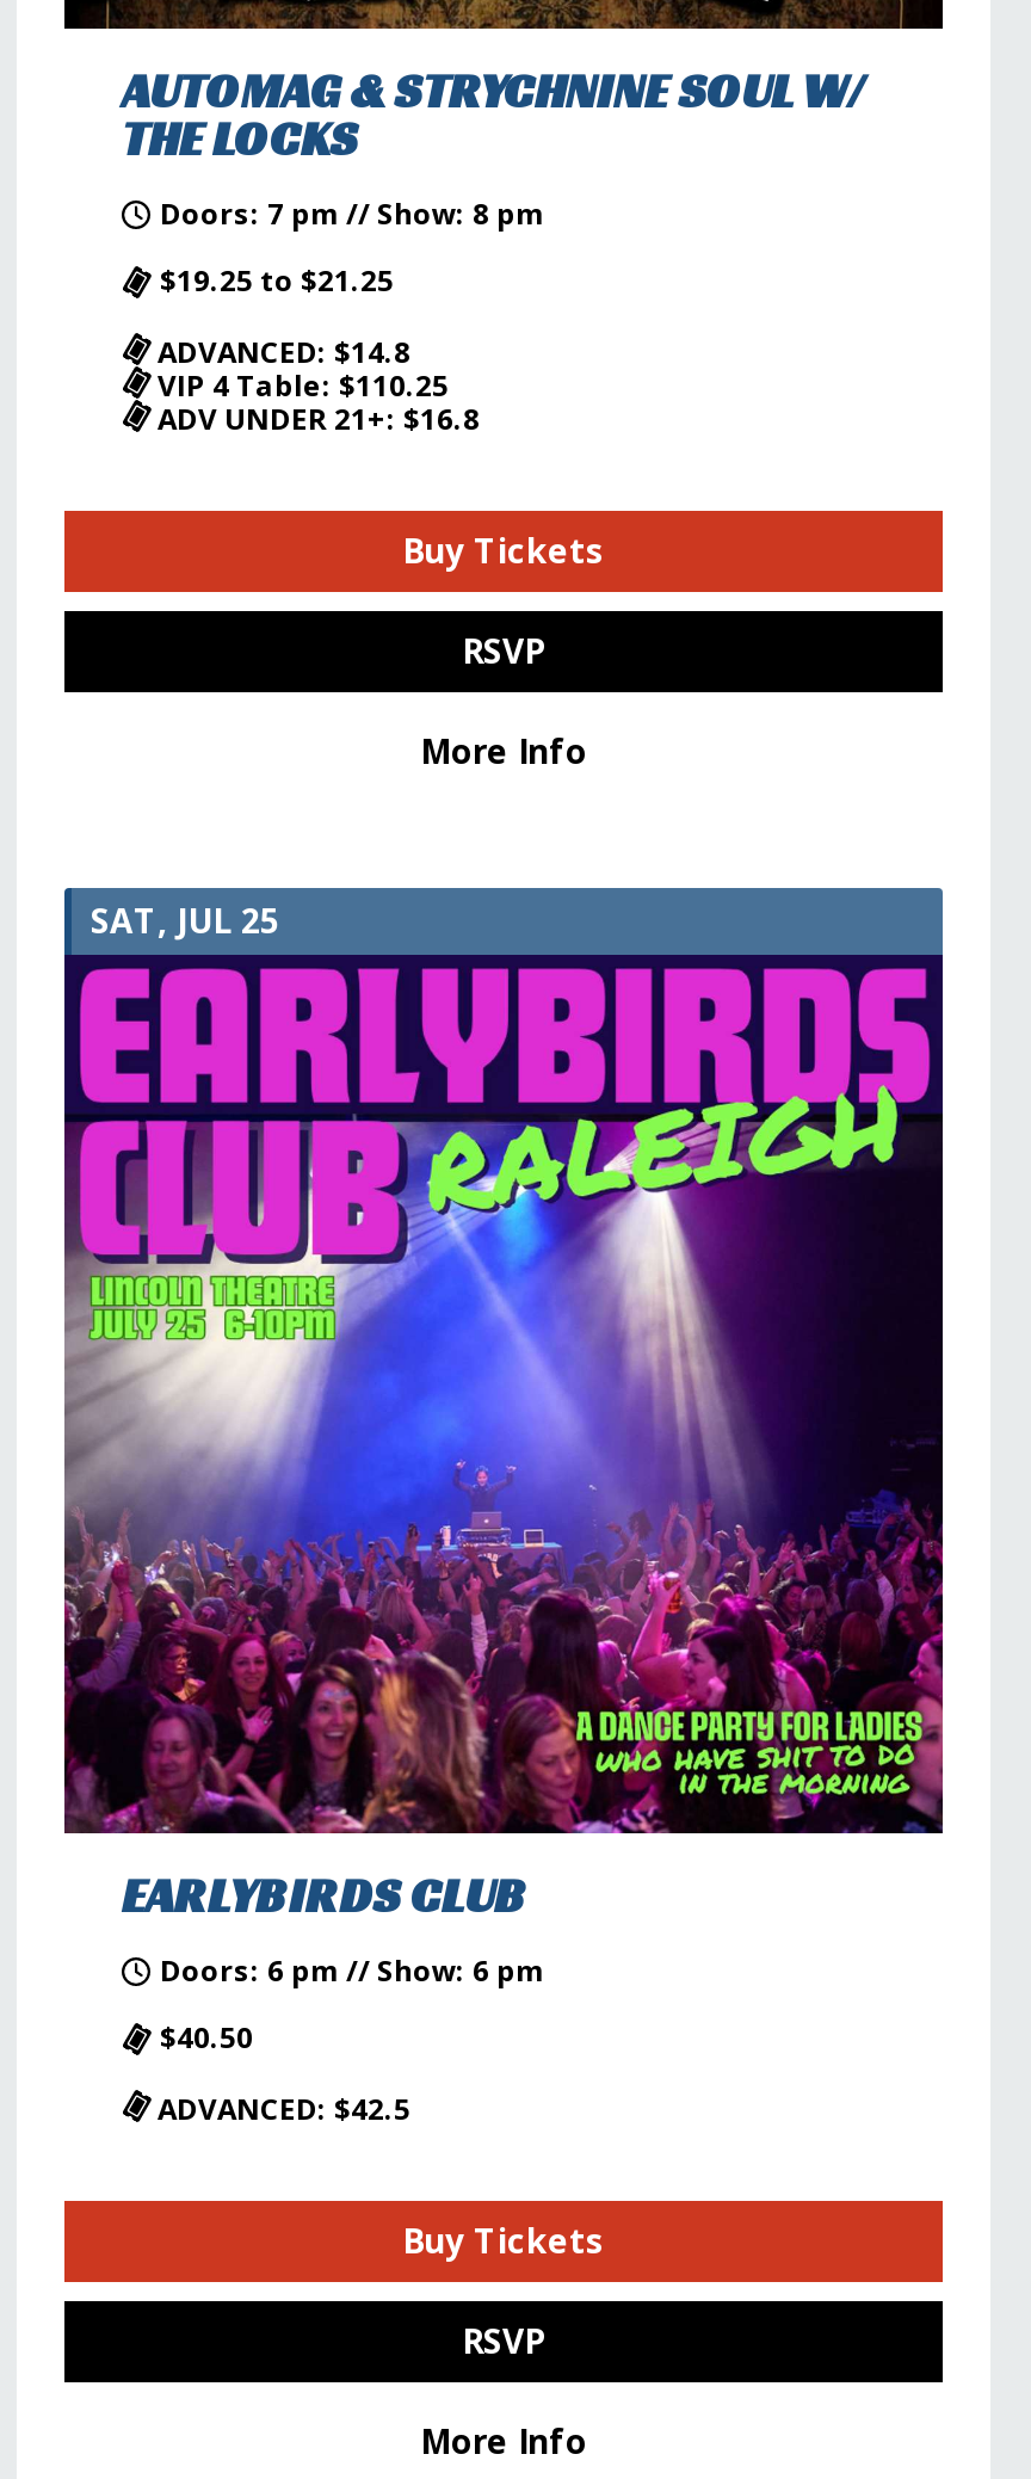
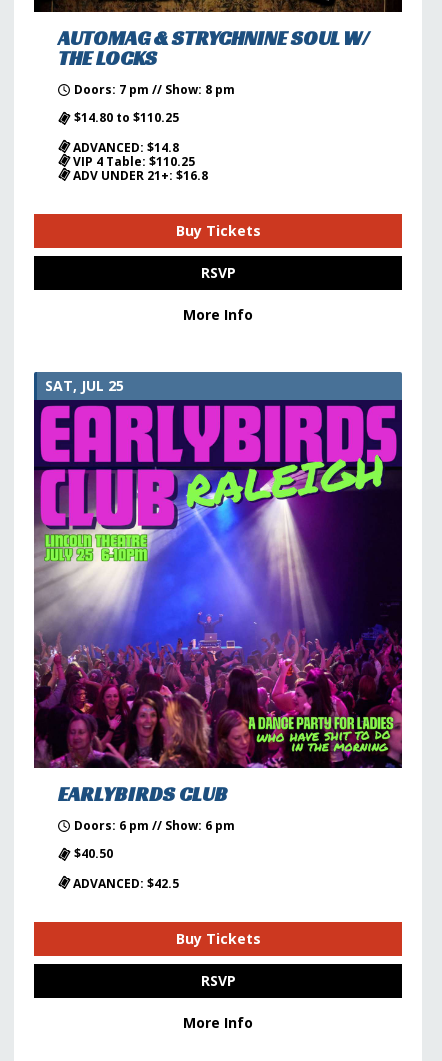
- $19.25 to $21.25
+ $14.80 to $110.25
